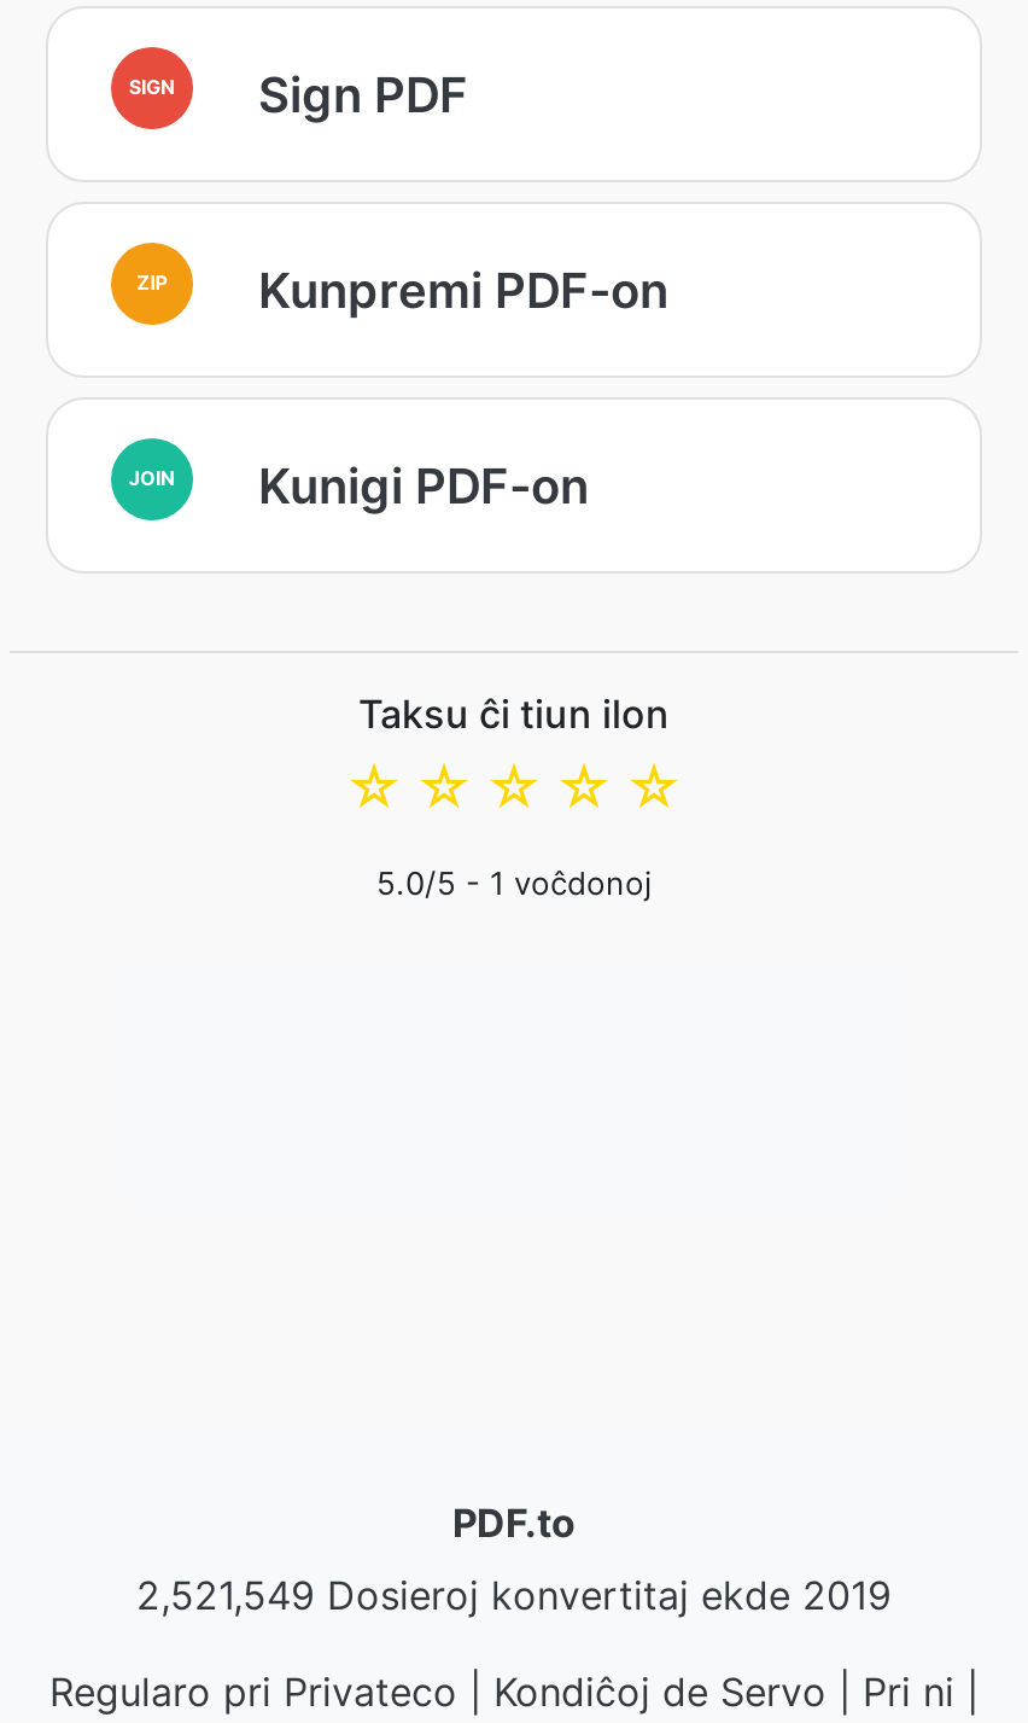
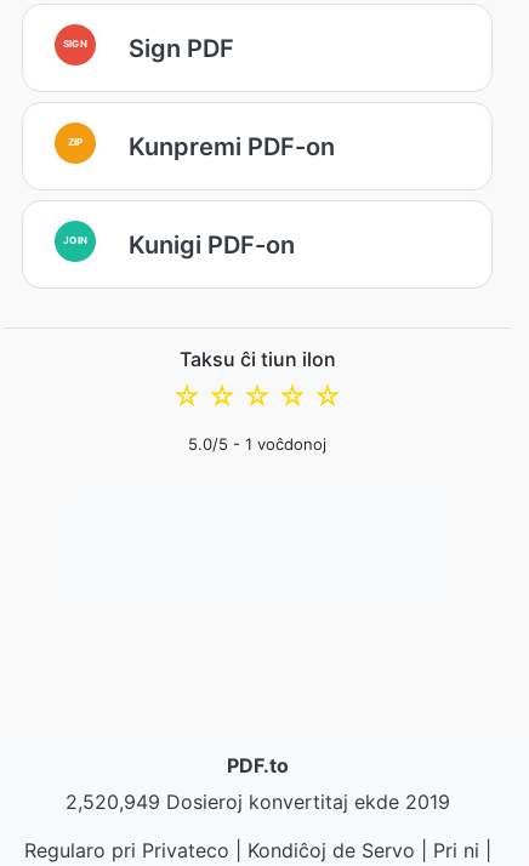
- 2,521,549 Dosieroj konvertitaj ekde 2019
+ 2,520,949 Dosieroj konvertitaj ekde 2019
